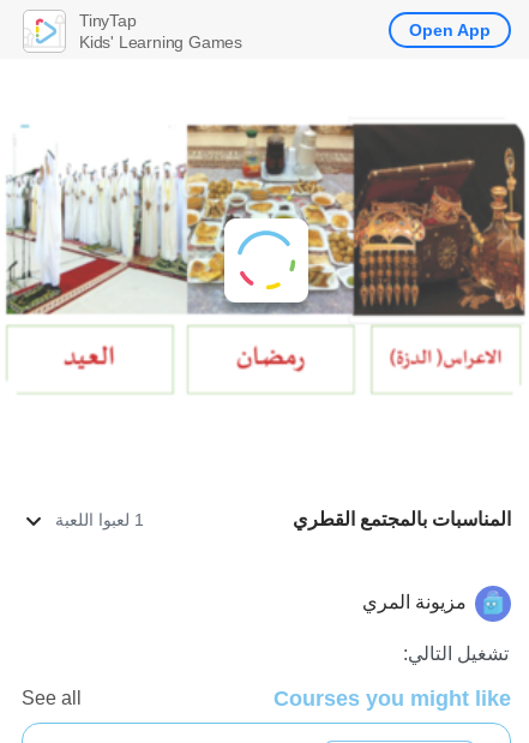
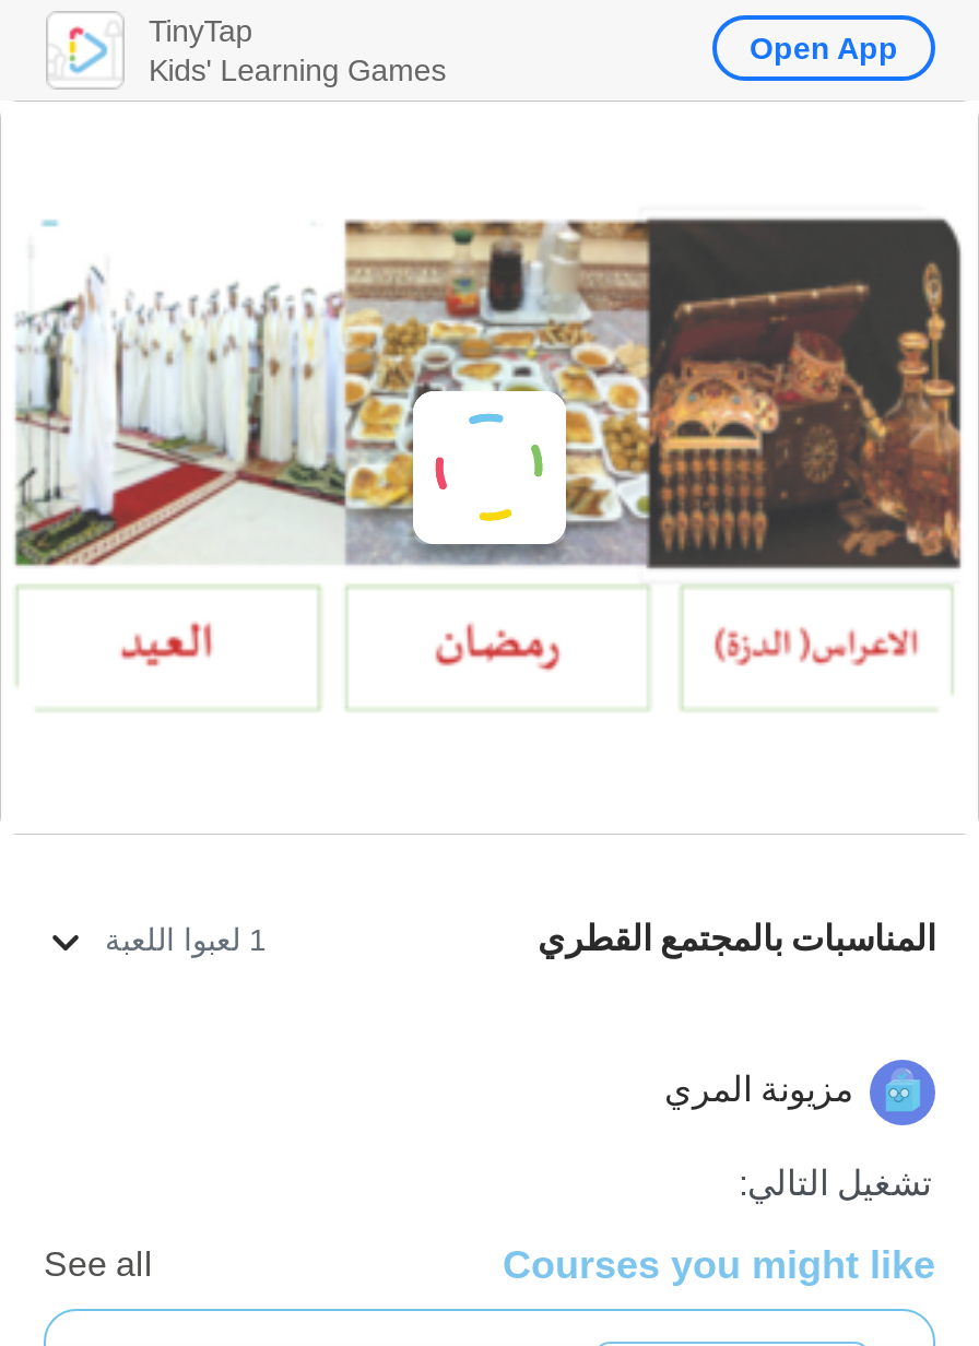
- [image]
+ [image]
